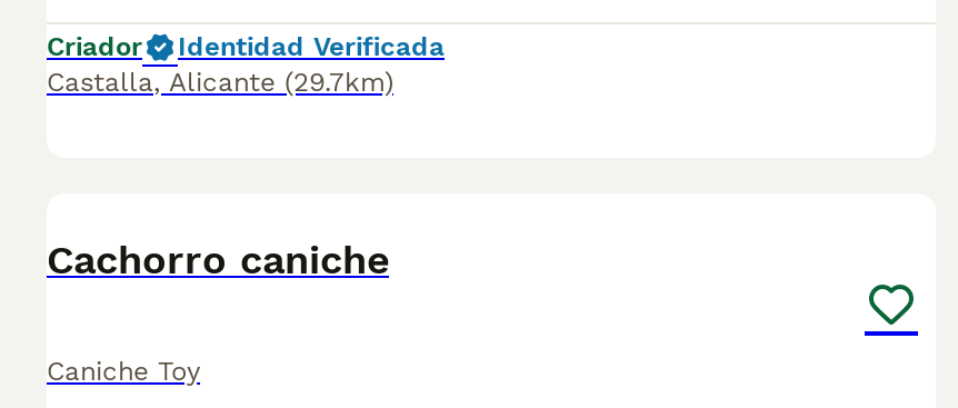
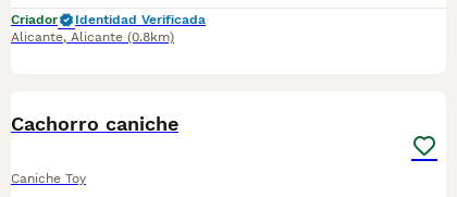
- Castalla,Alicante (29.7km)
+ Alicante,Alicante (0.8km)
